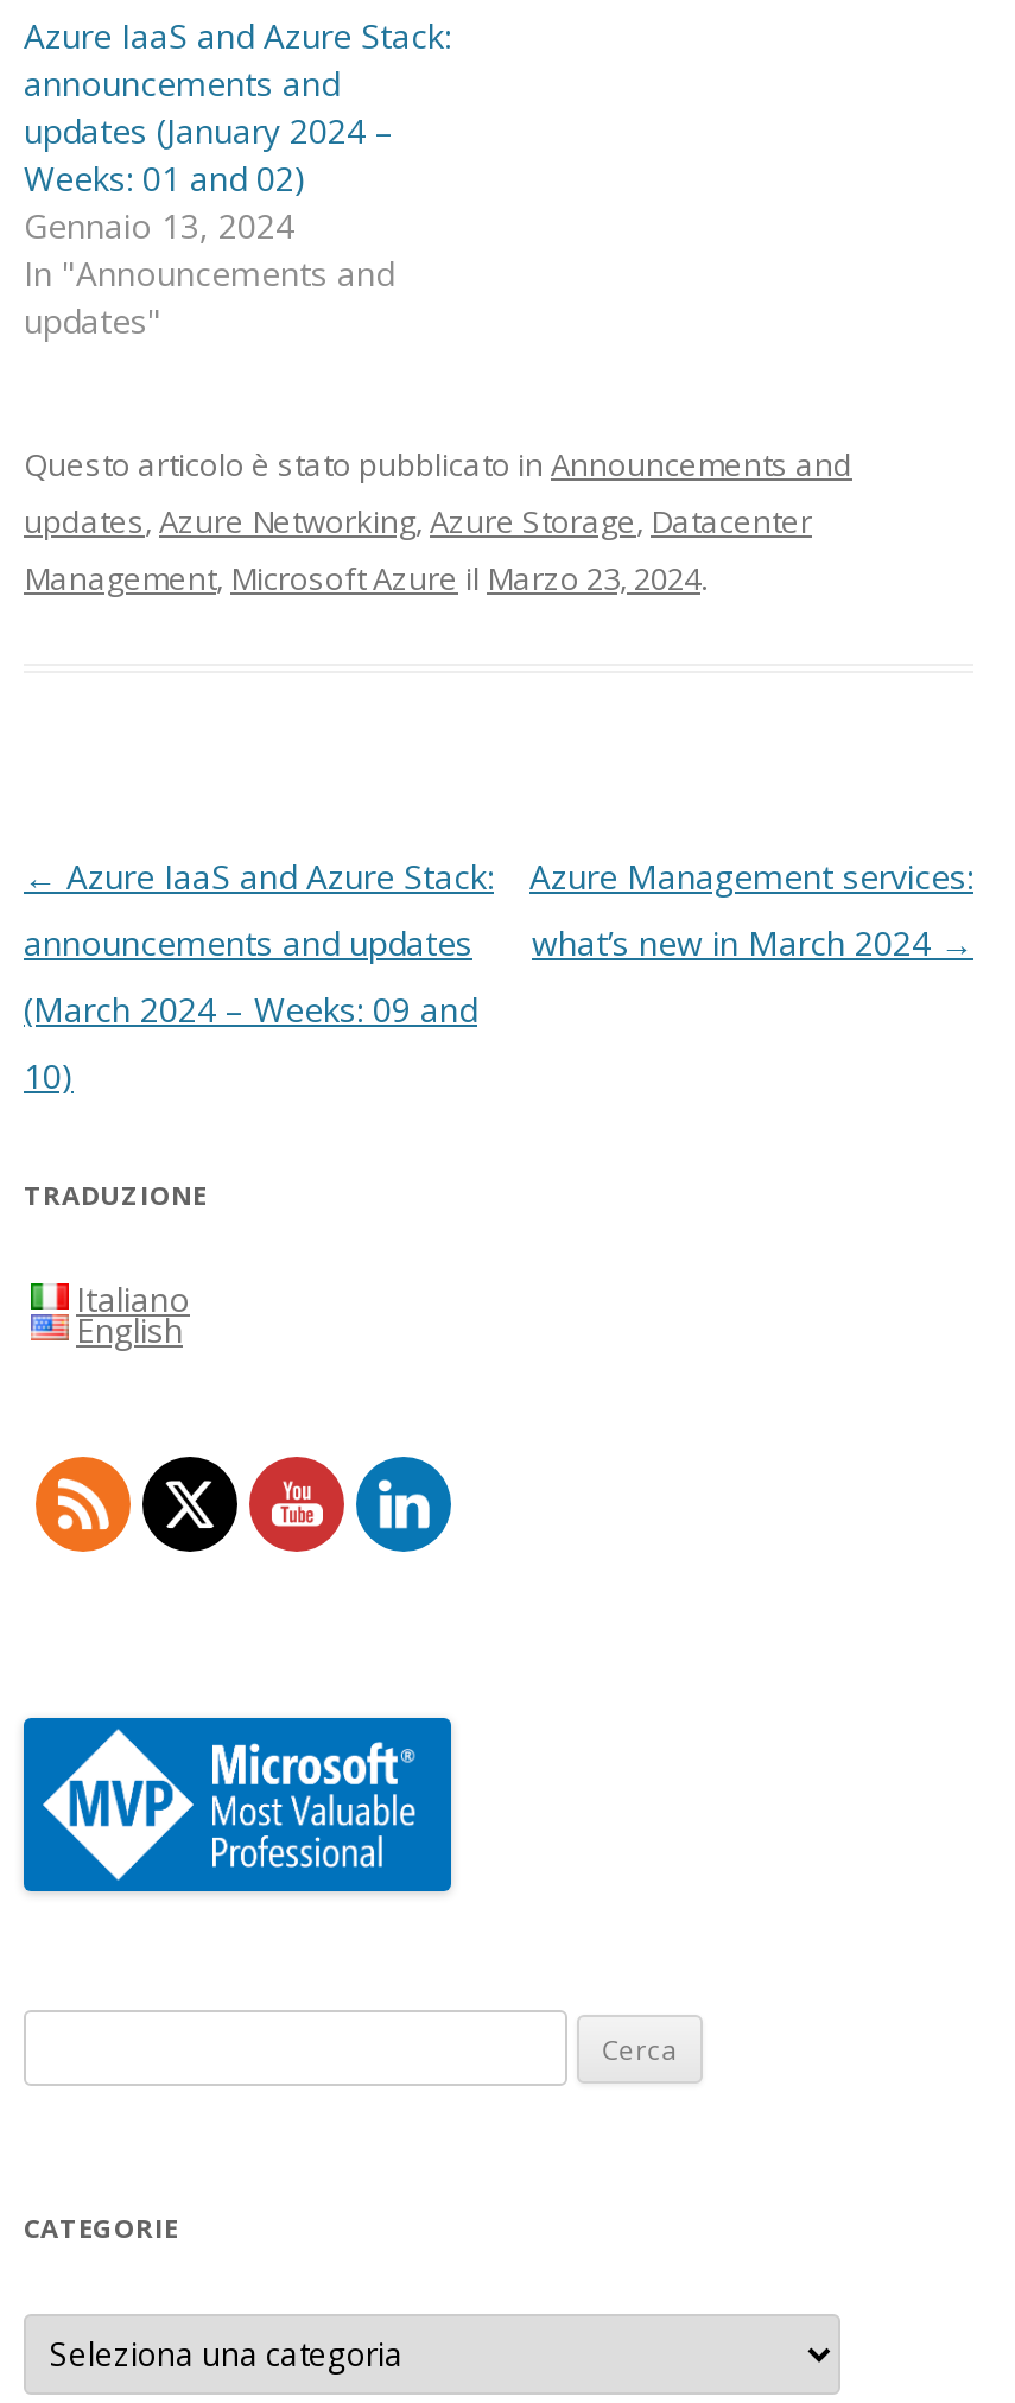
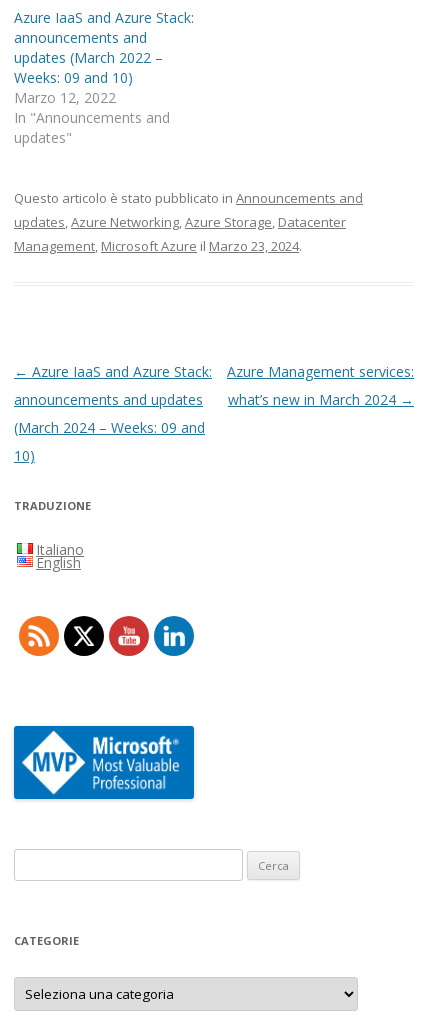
- updates (January 2024 –
- Weeks: 01 and 02)
- Gennaio 13, 2024
+ updates (March 2022 –
+ Weeks: 09 and 10)
+ Marzo 12, 2022
